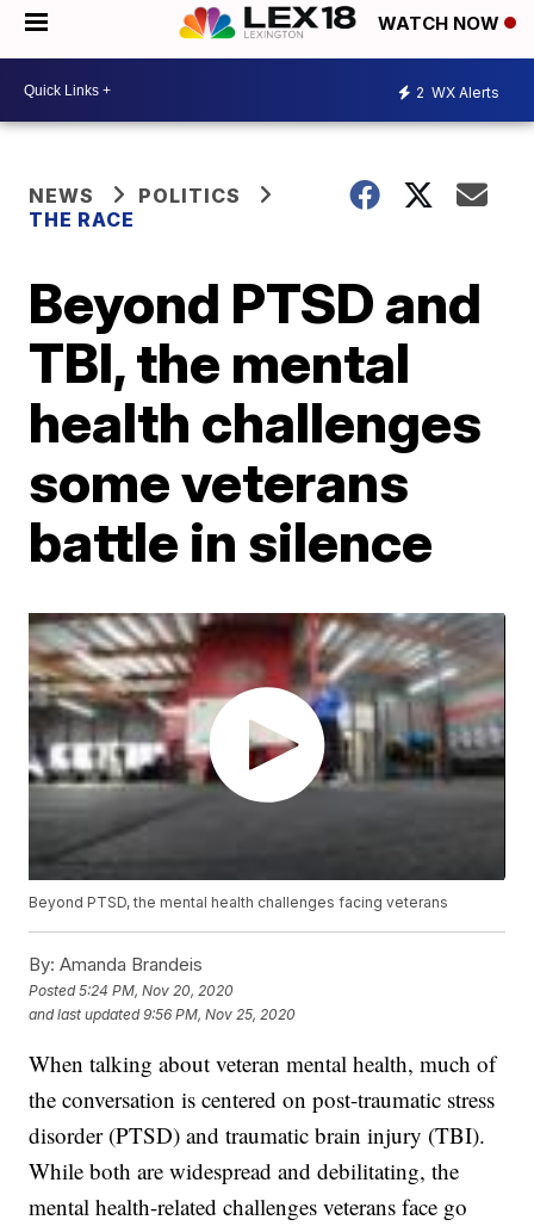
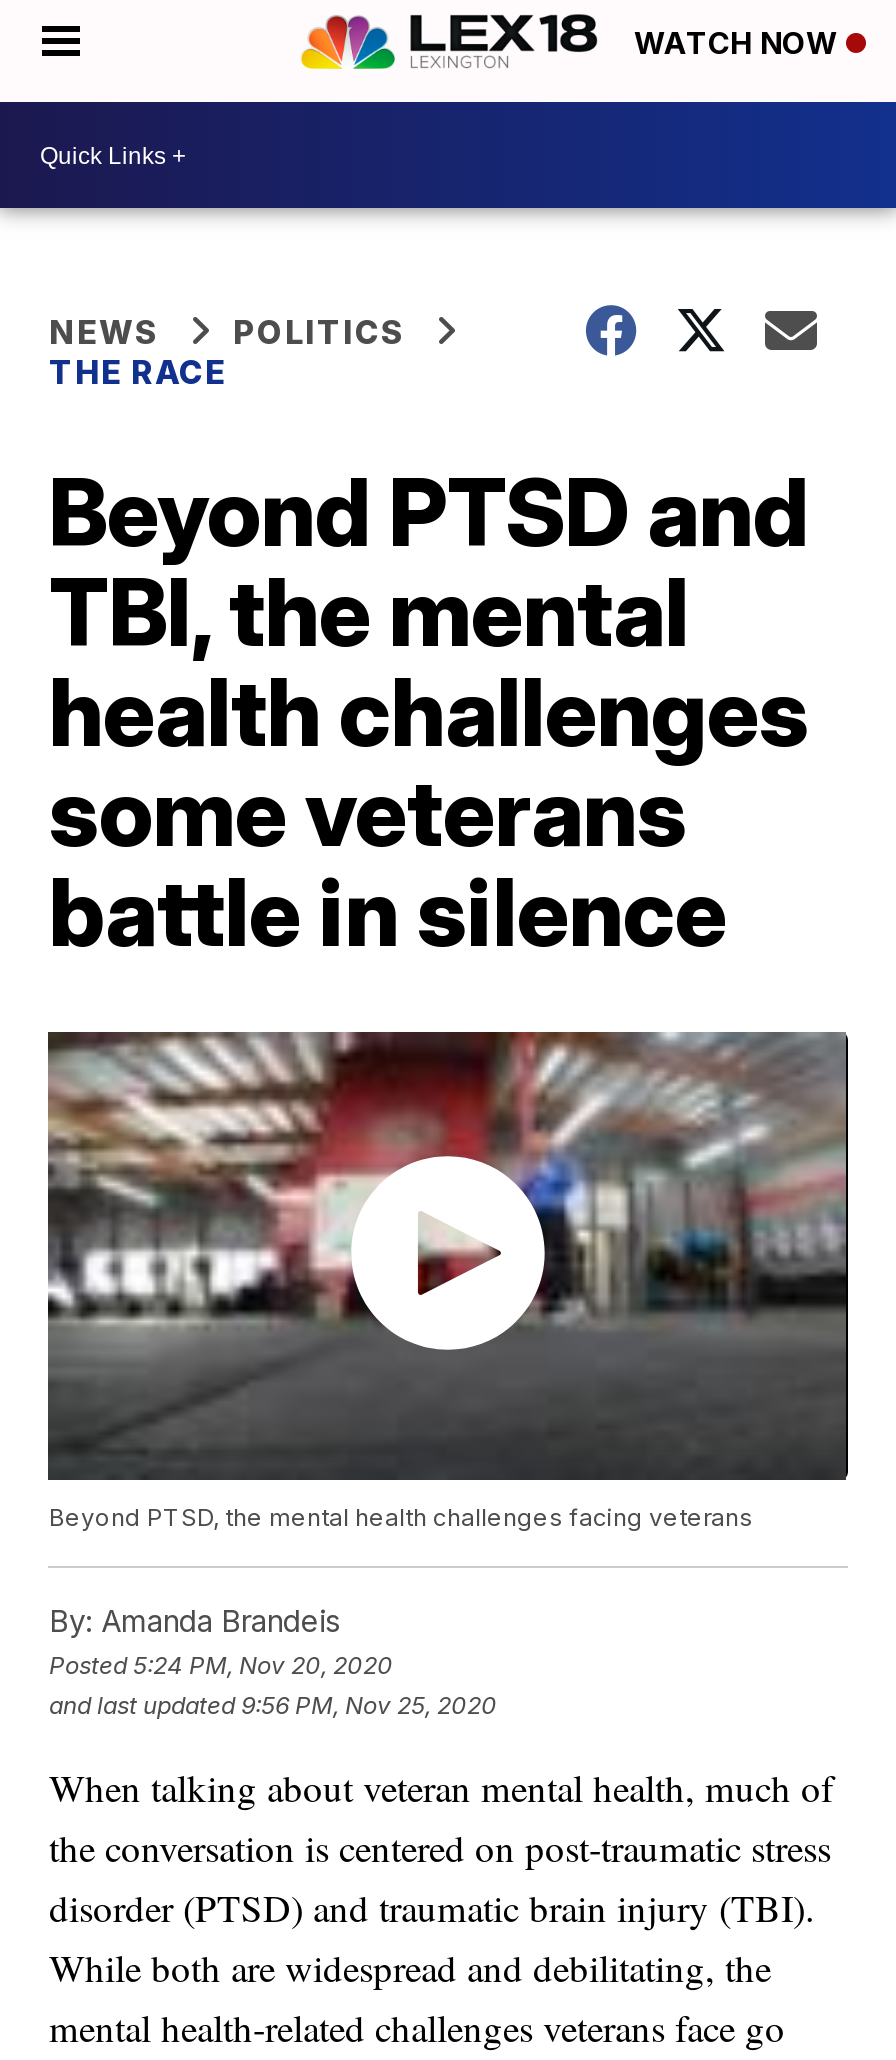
- 2 WX Alerts
